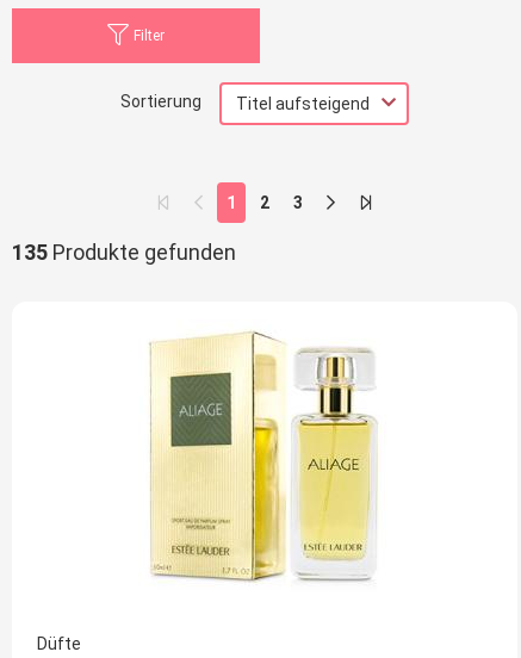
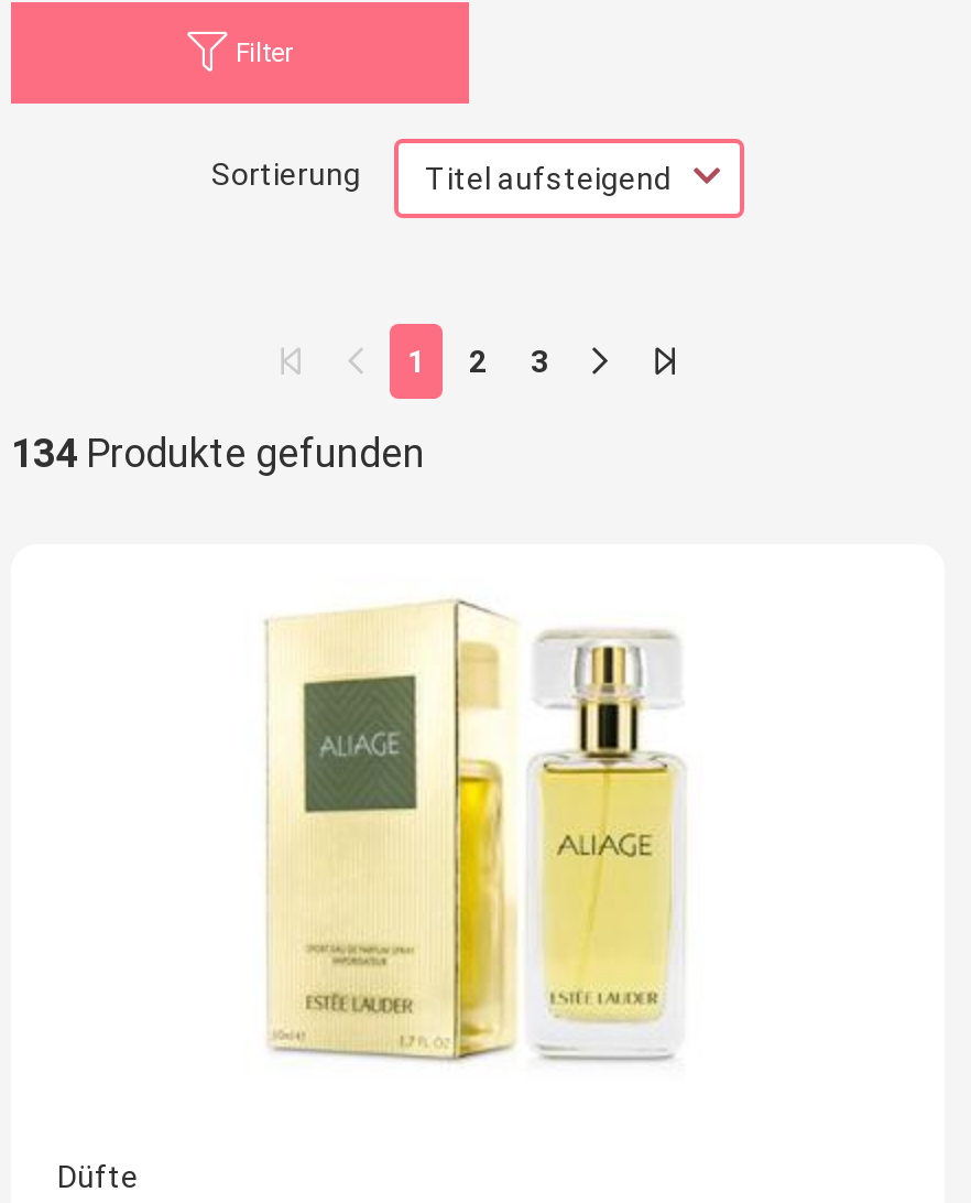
- 135 Produkte gefunden
+ 134 Produkte gefunden
